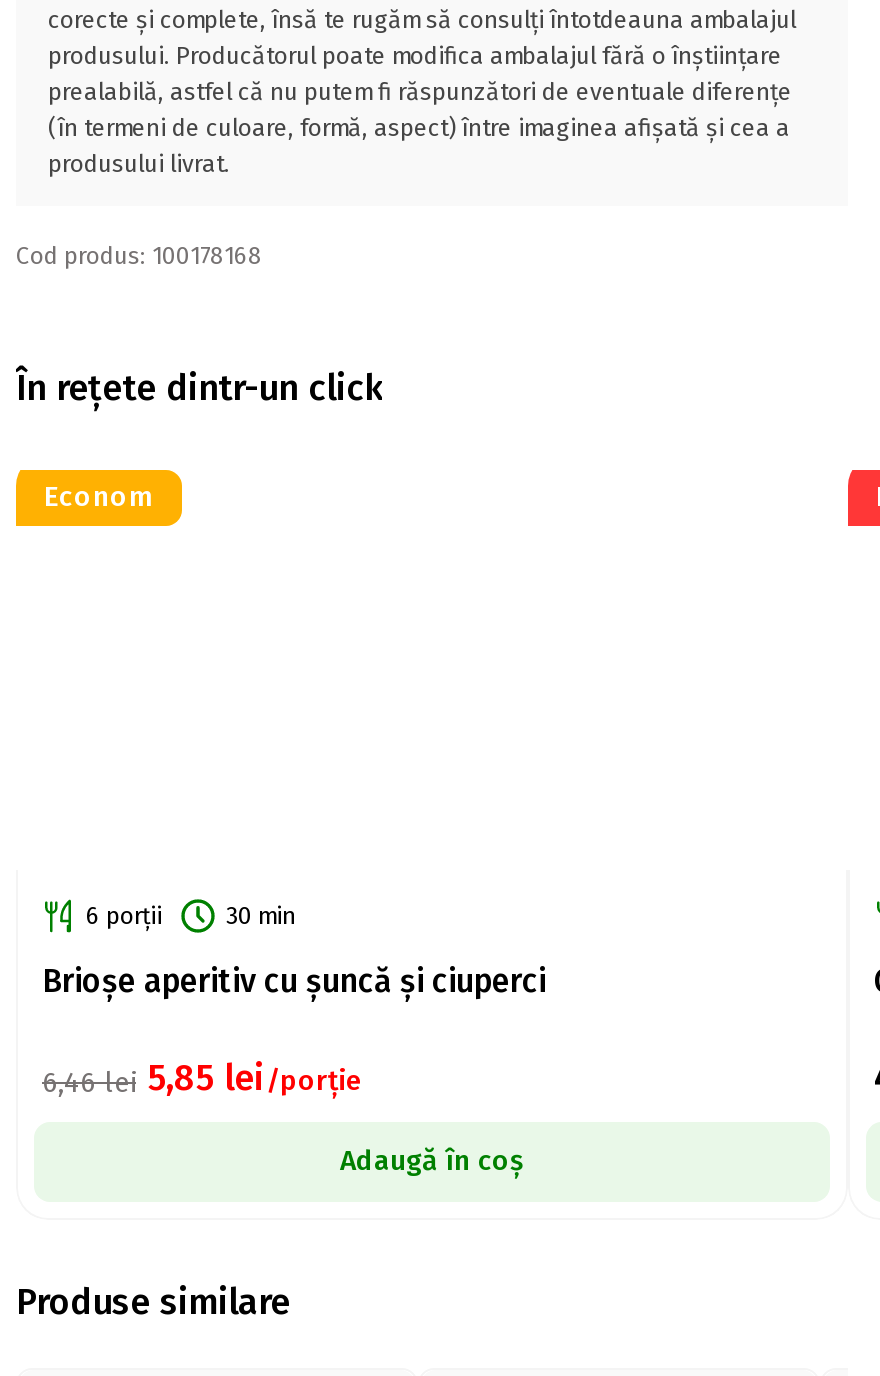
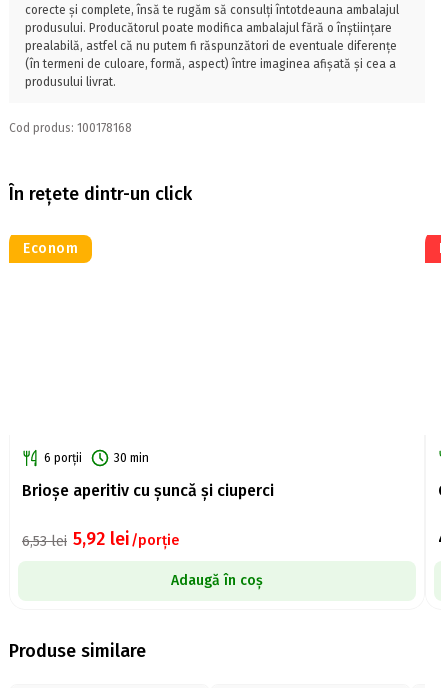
- 6,46lei 5,85 lei/porție
+ 6,53lei 5,92 lei/porție
